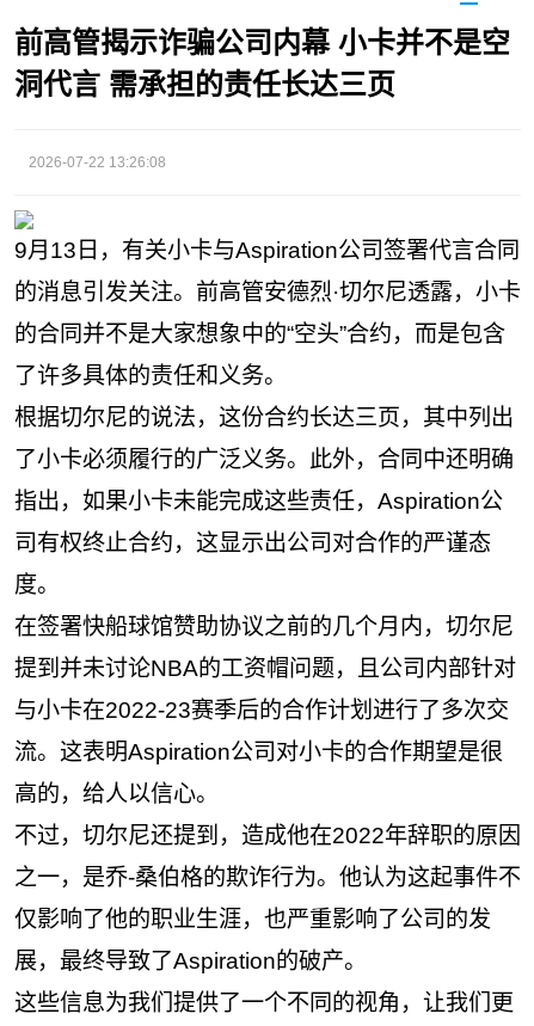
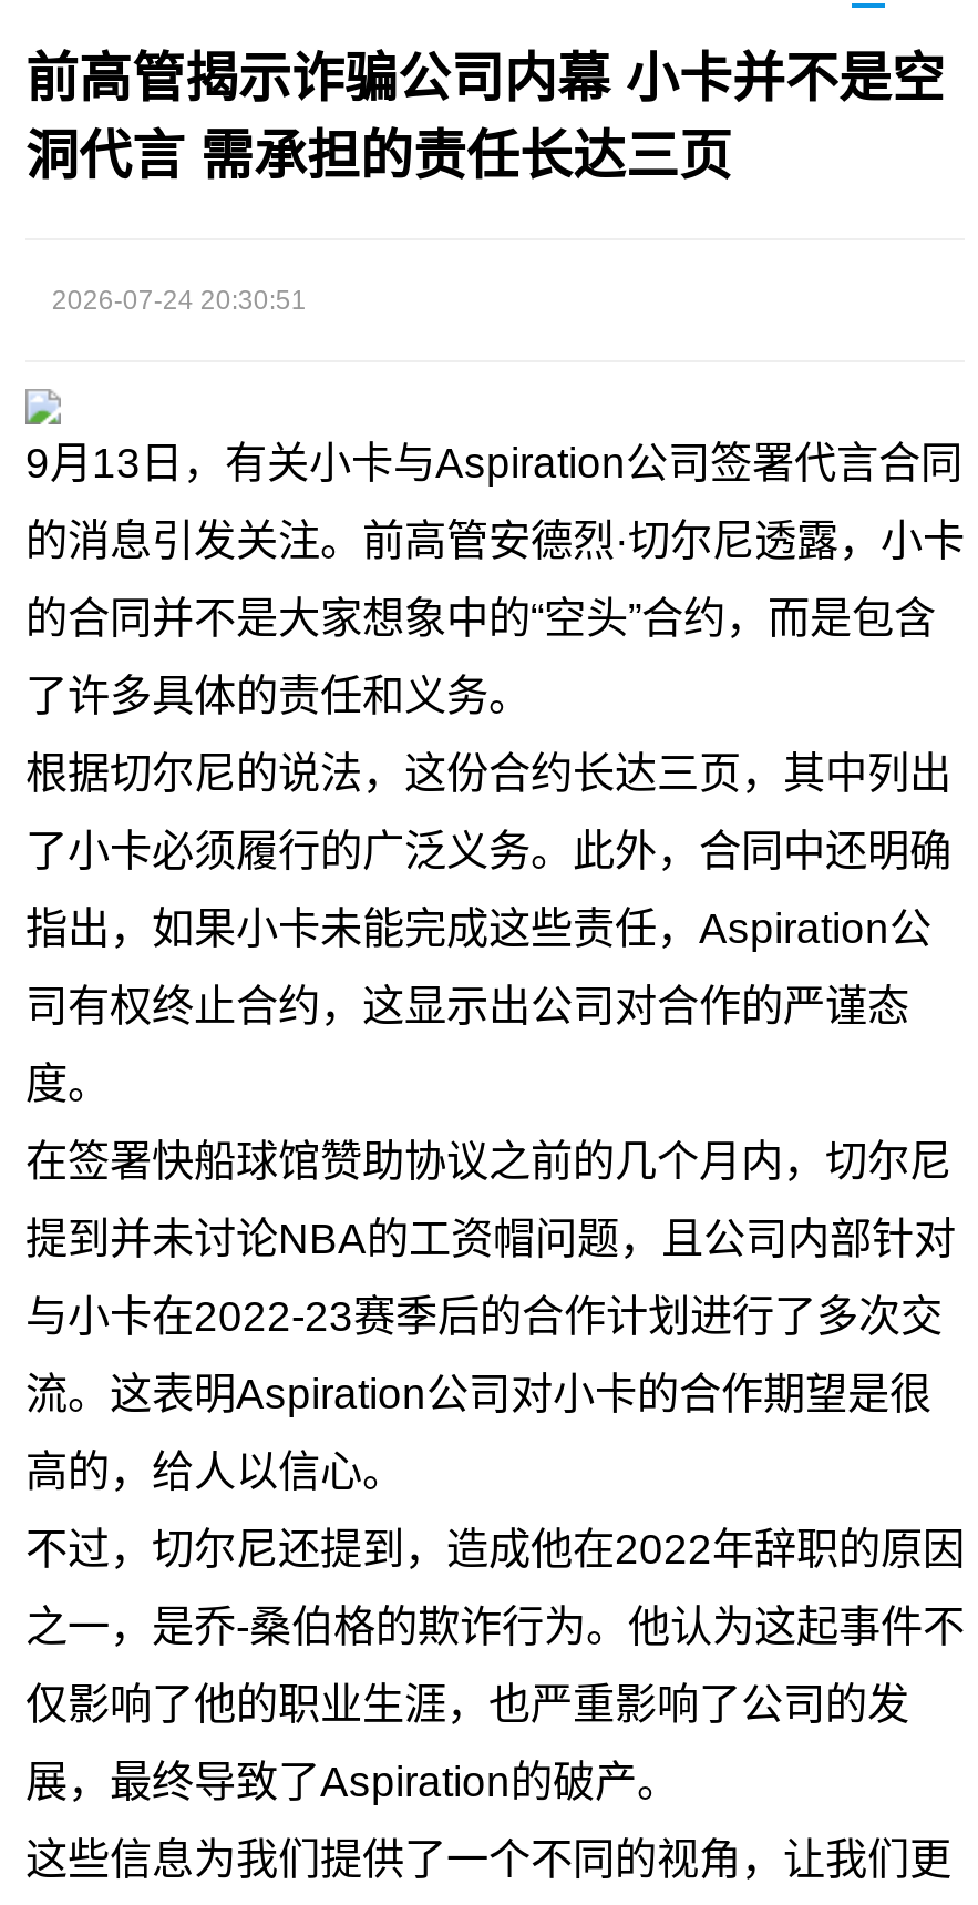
- 2026-07-22 13:26:08
+ 2026-07-24 20:30:51
